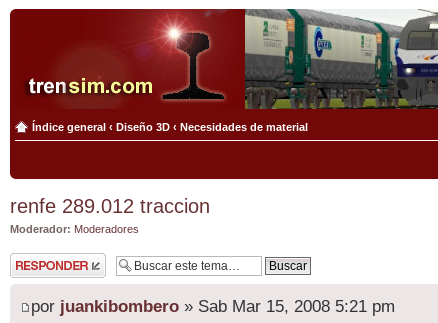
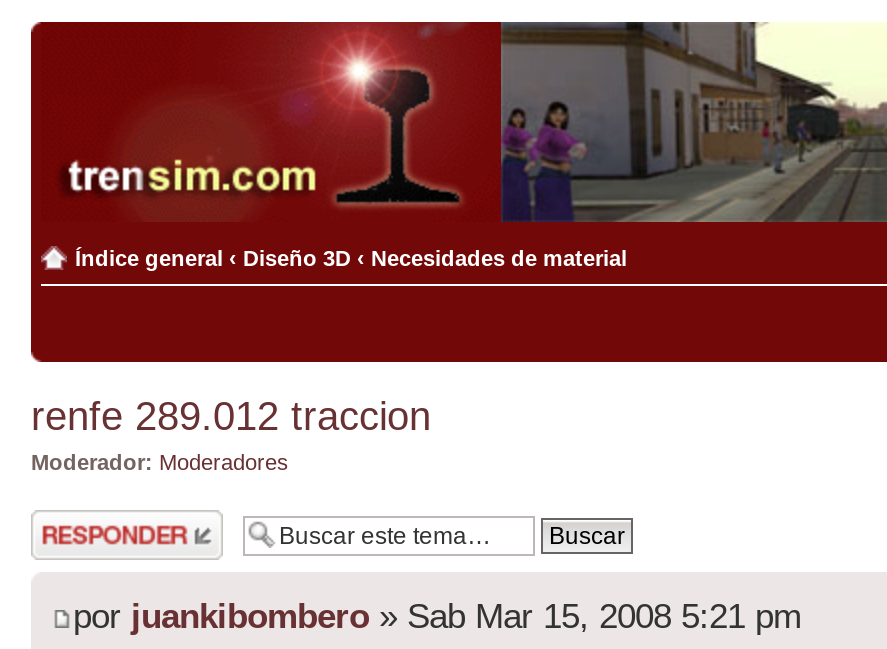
- [image]
+ [image]
